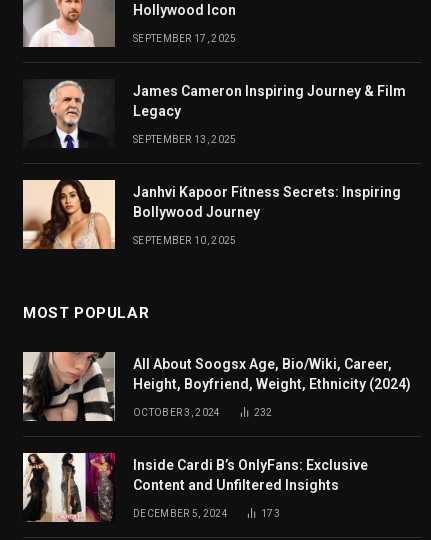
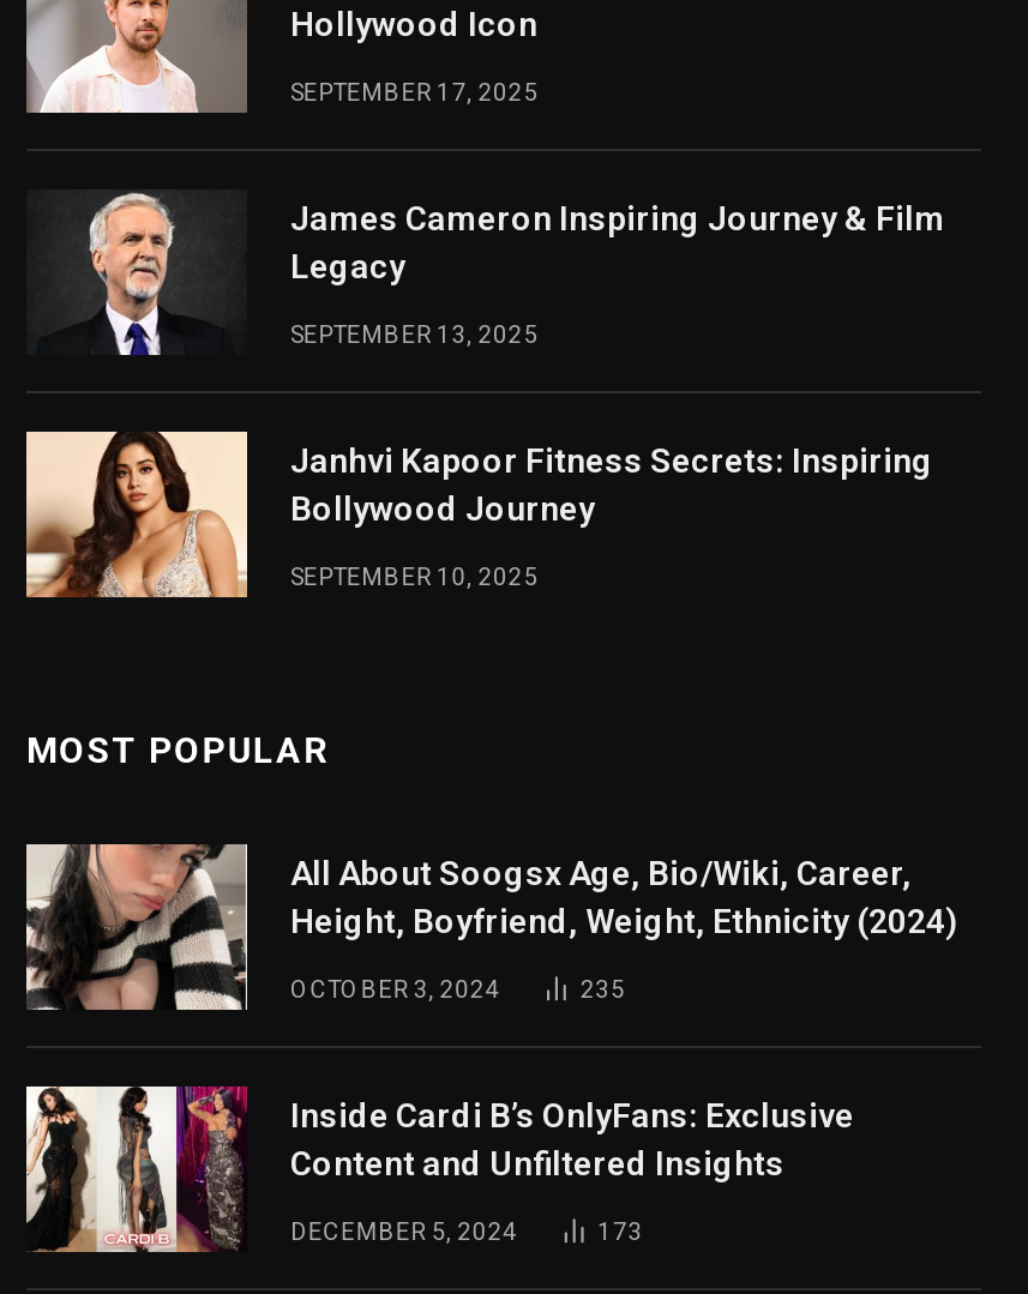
- 232
+ 235
